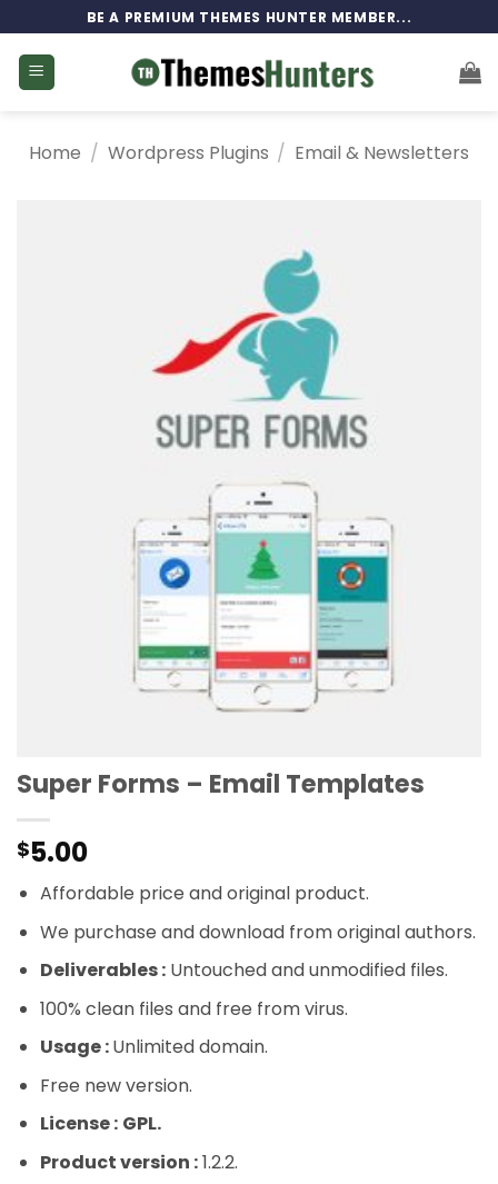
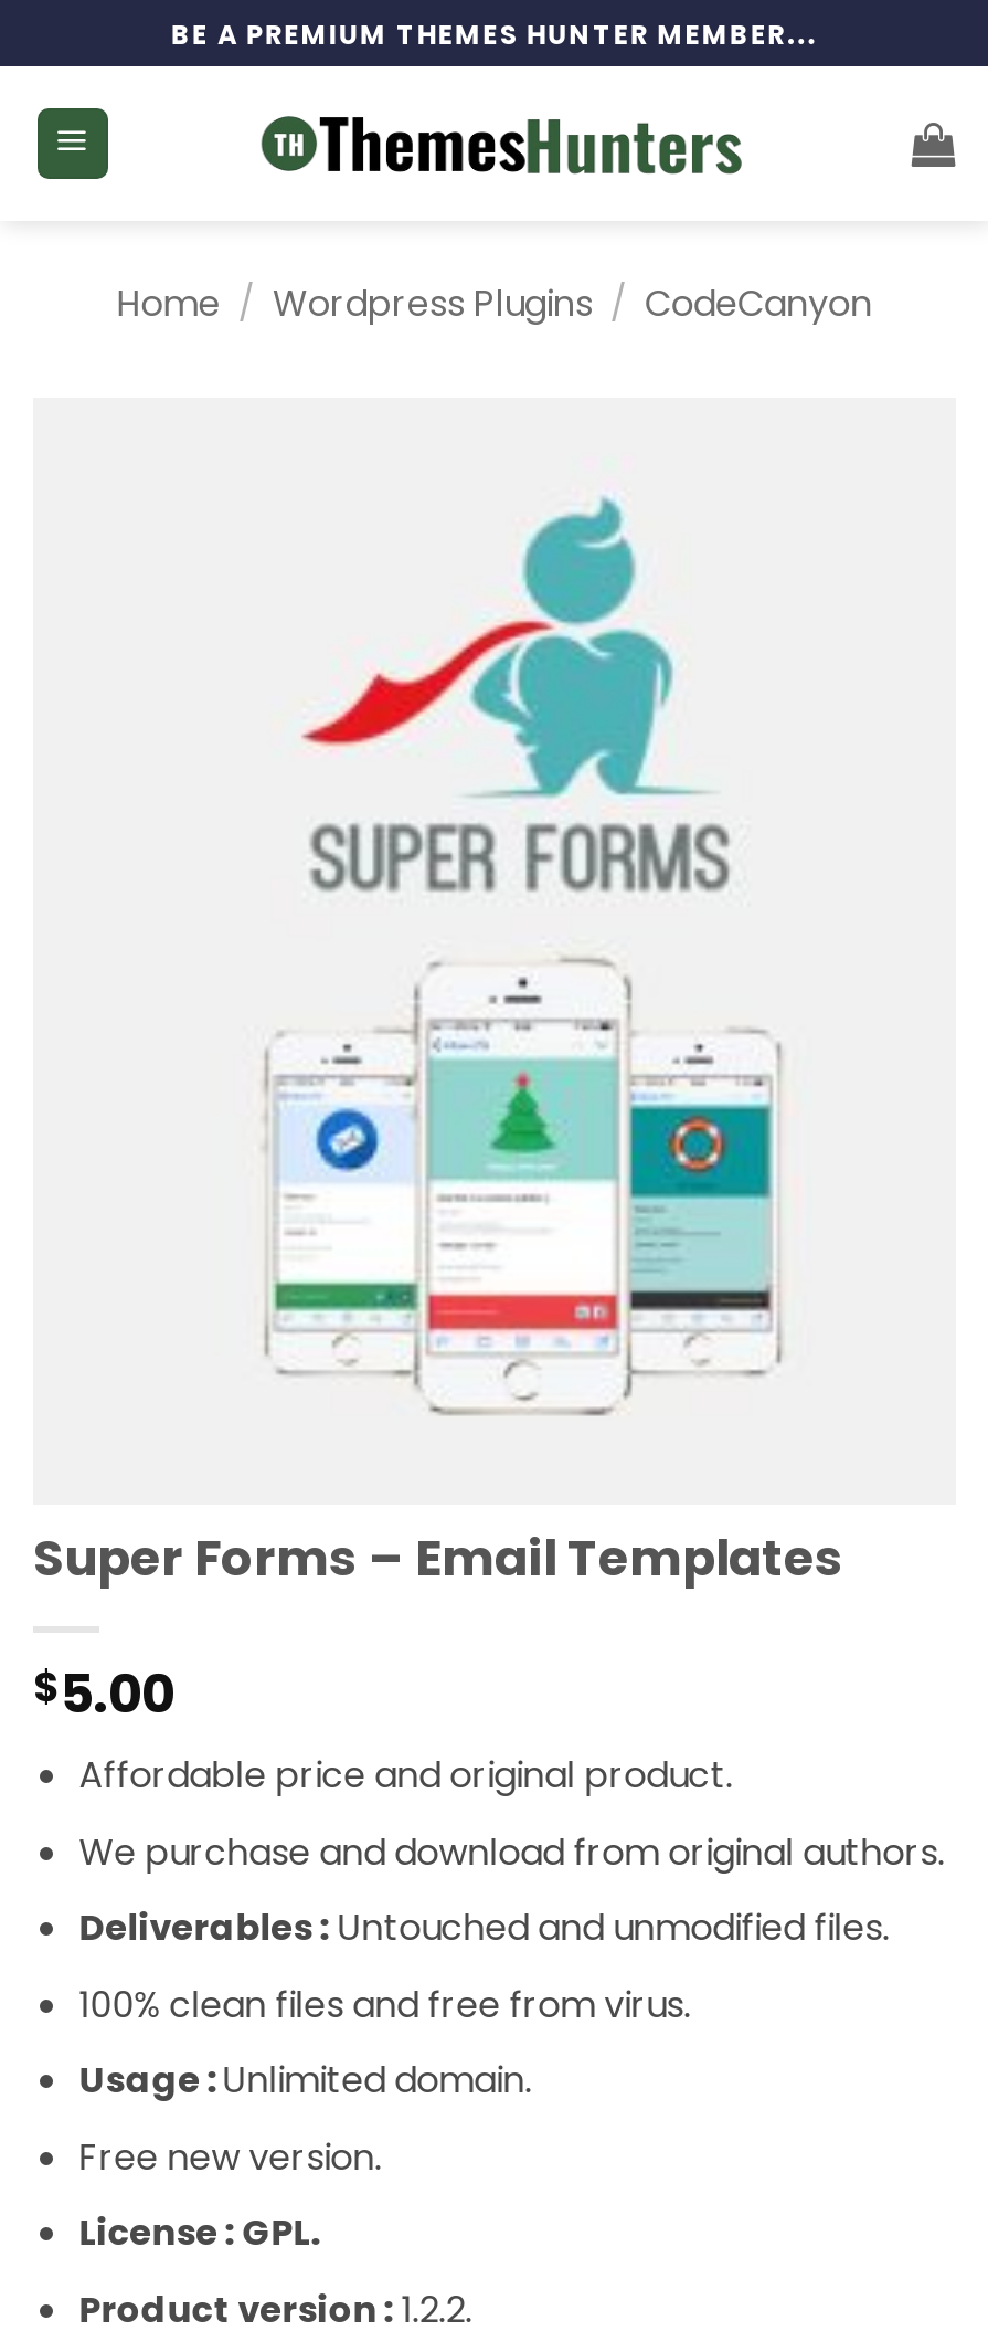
- Home / Wordpress Plugins / Email & Newsletters
+ Home / Wordpress Plugins / CodeCanyon
